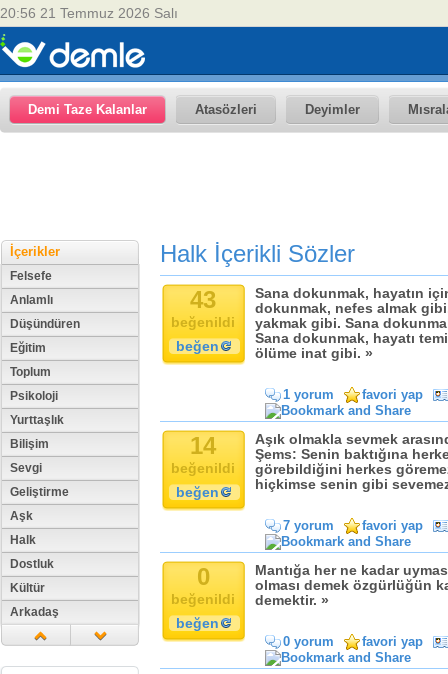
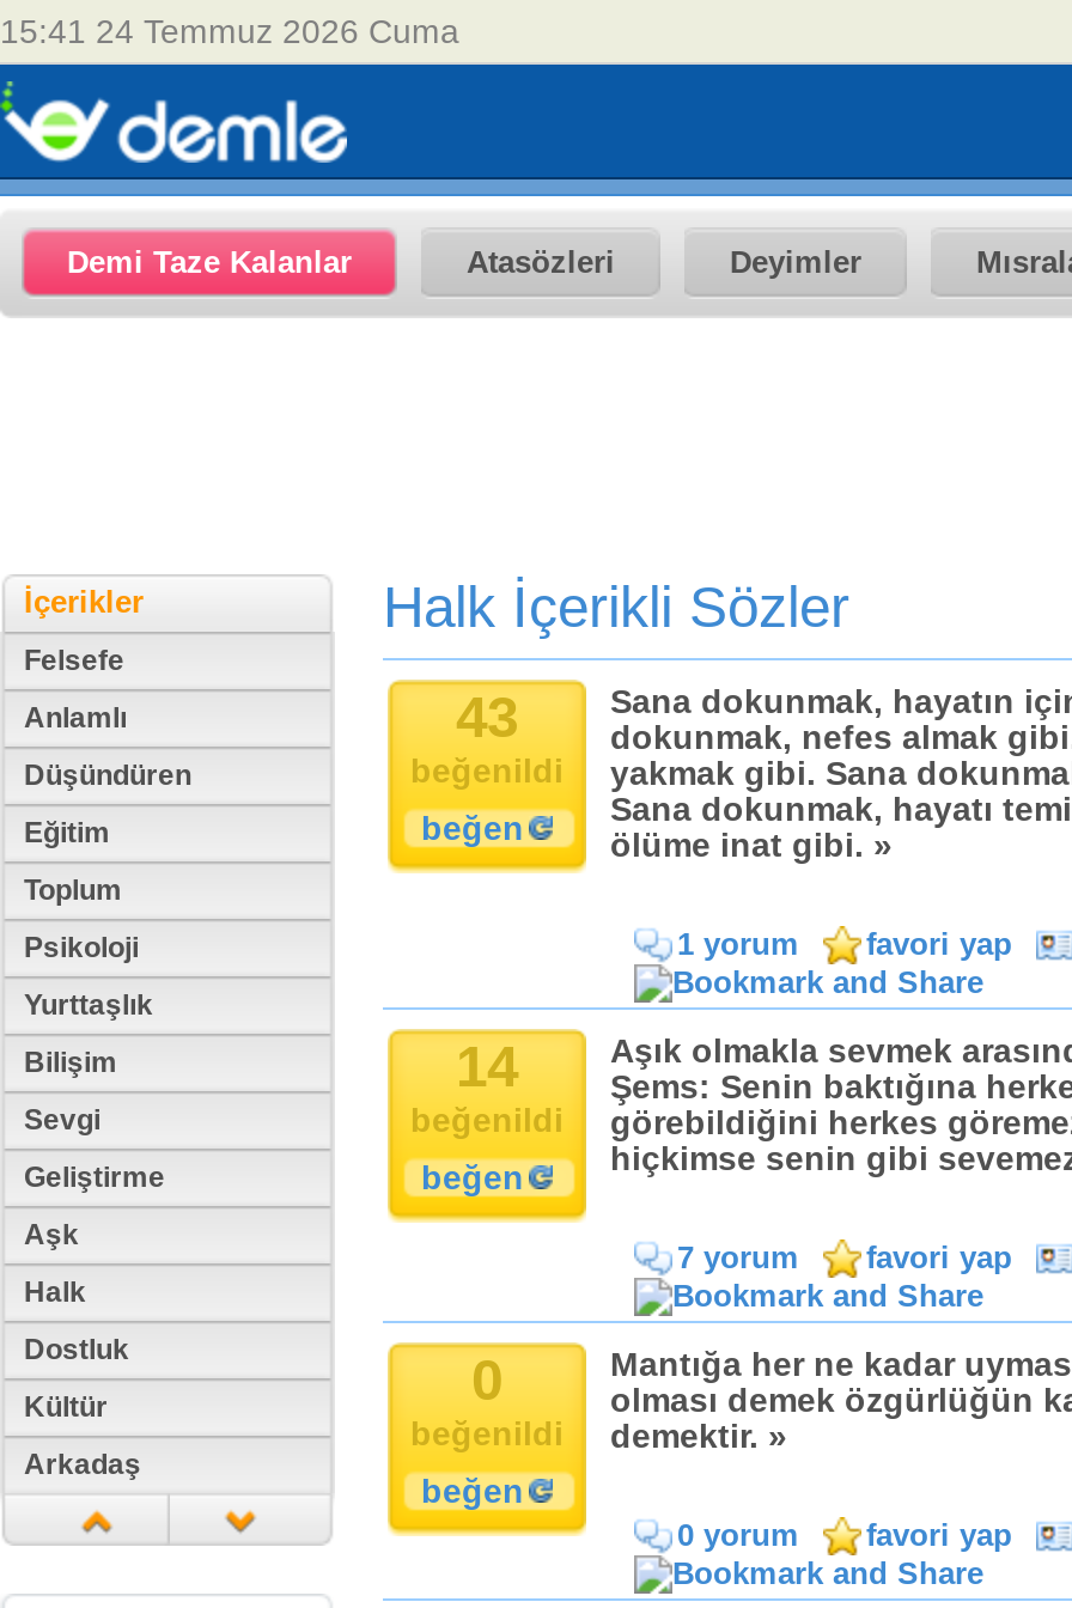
- 20:56 21 Temmuz 2026 Salı
+ 15:41 24 Temmuz 2026 Cuma
